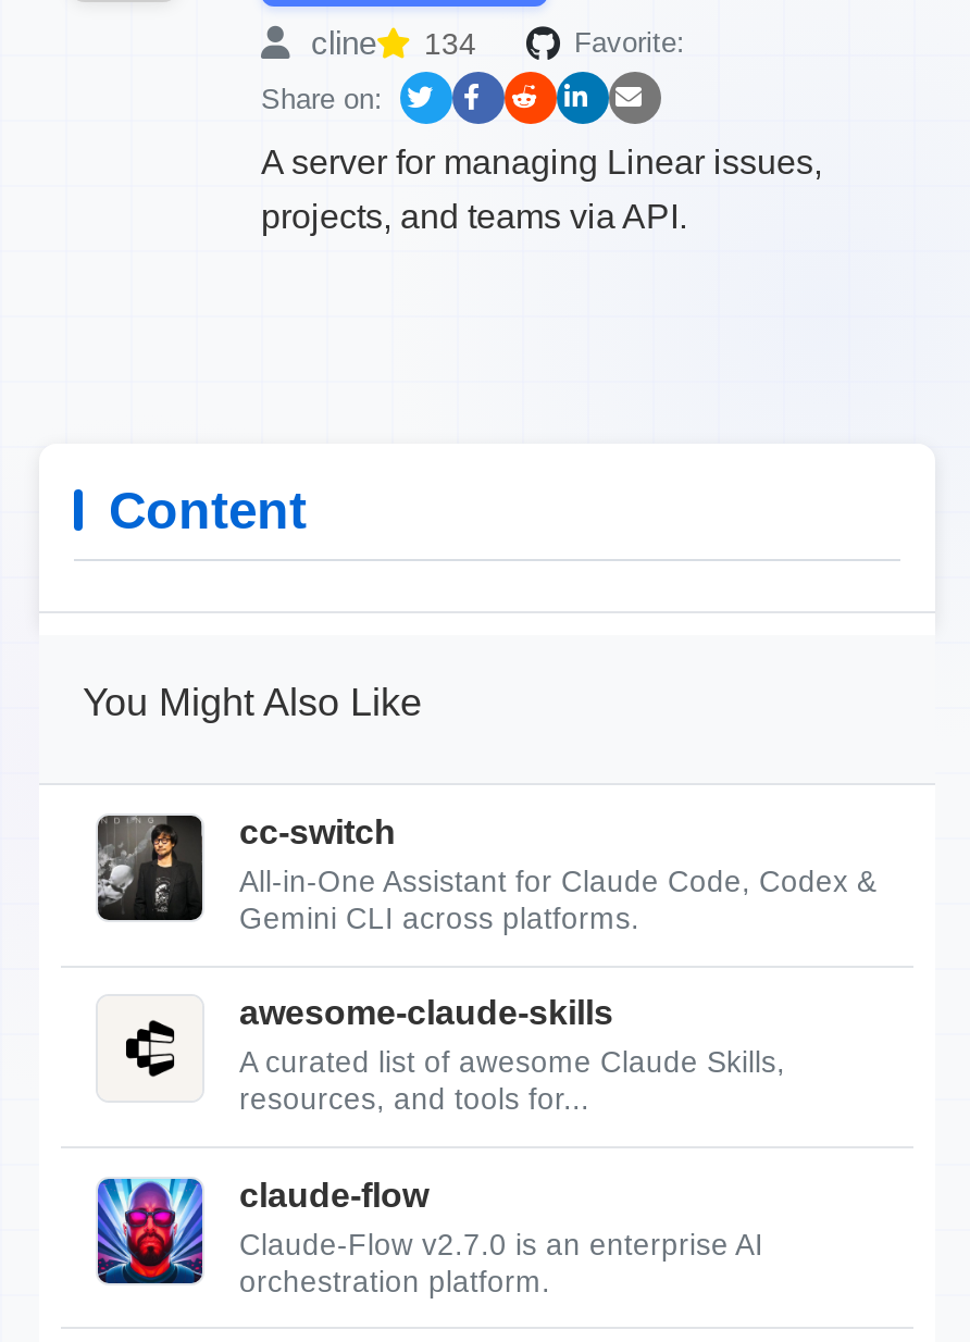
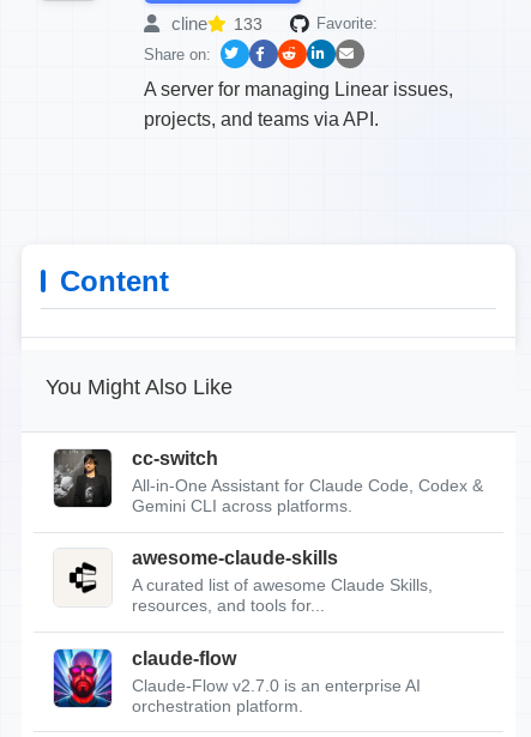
- cline 134
+ cline 133
